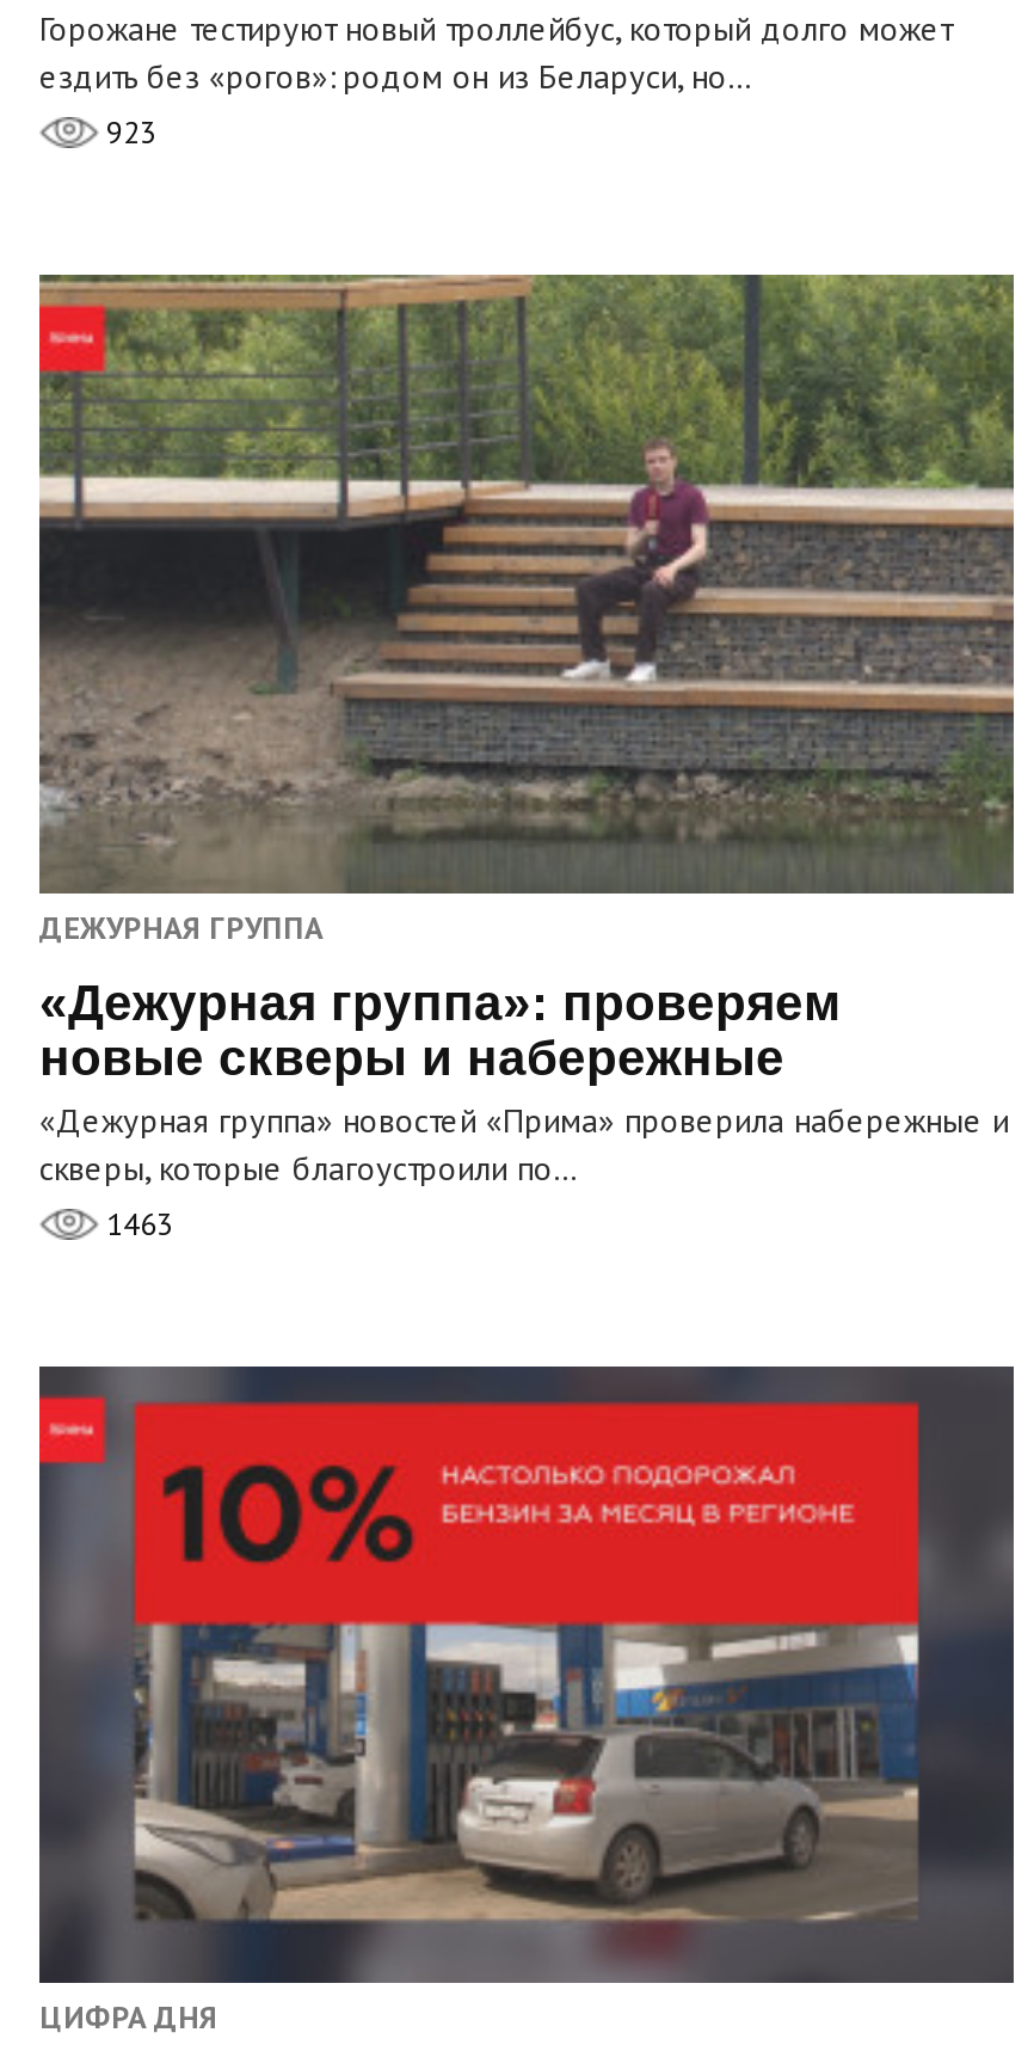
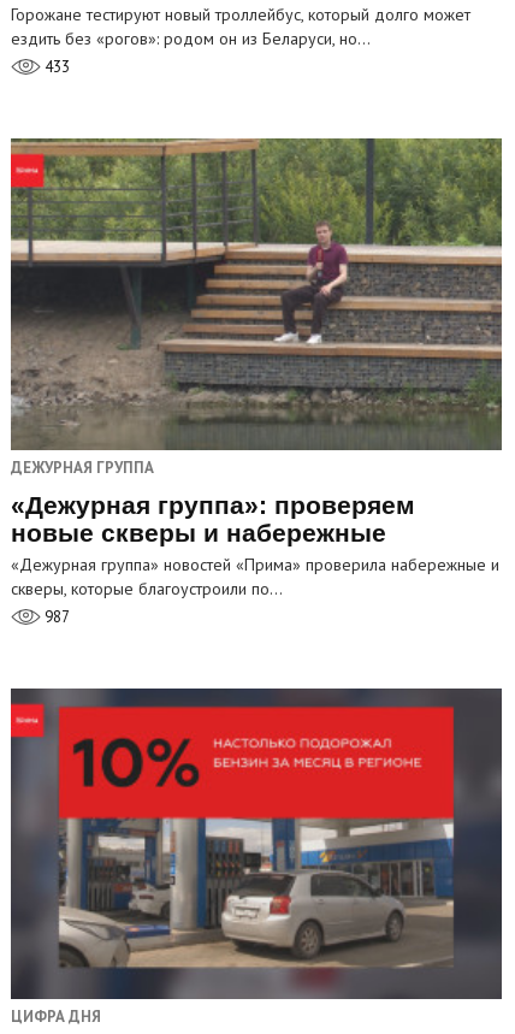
- 923
+ 433

- 1463
+ 987
